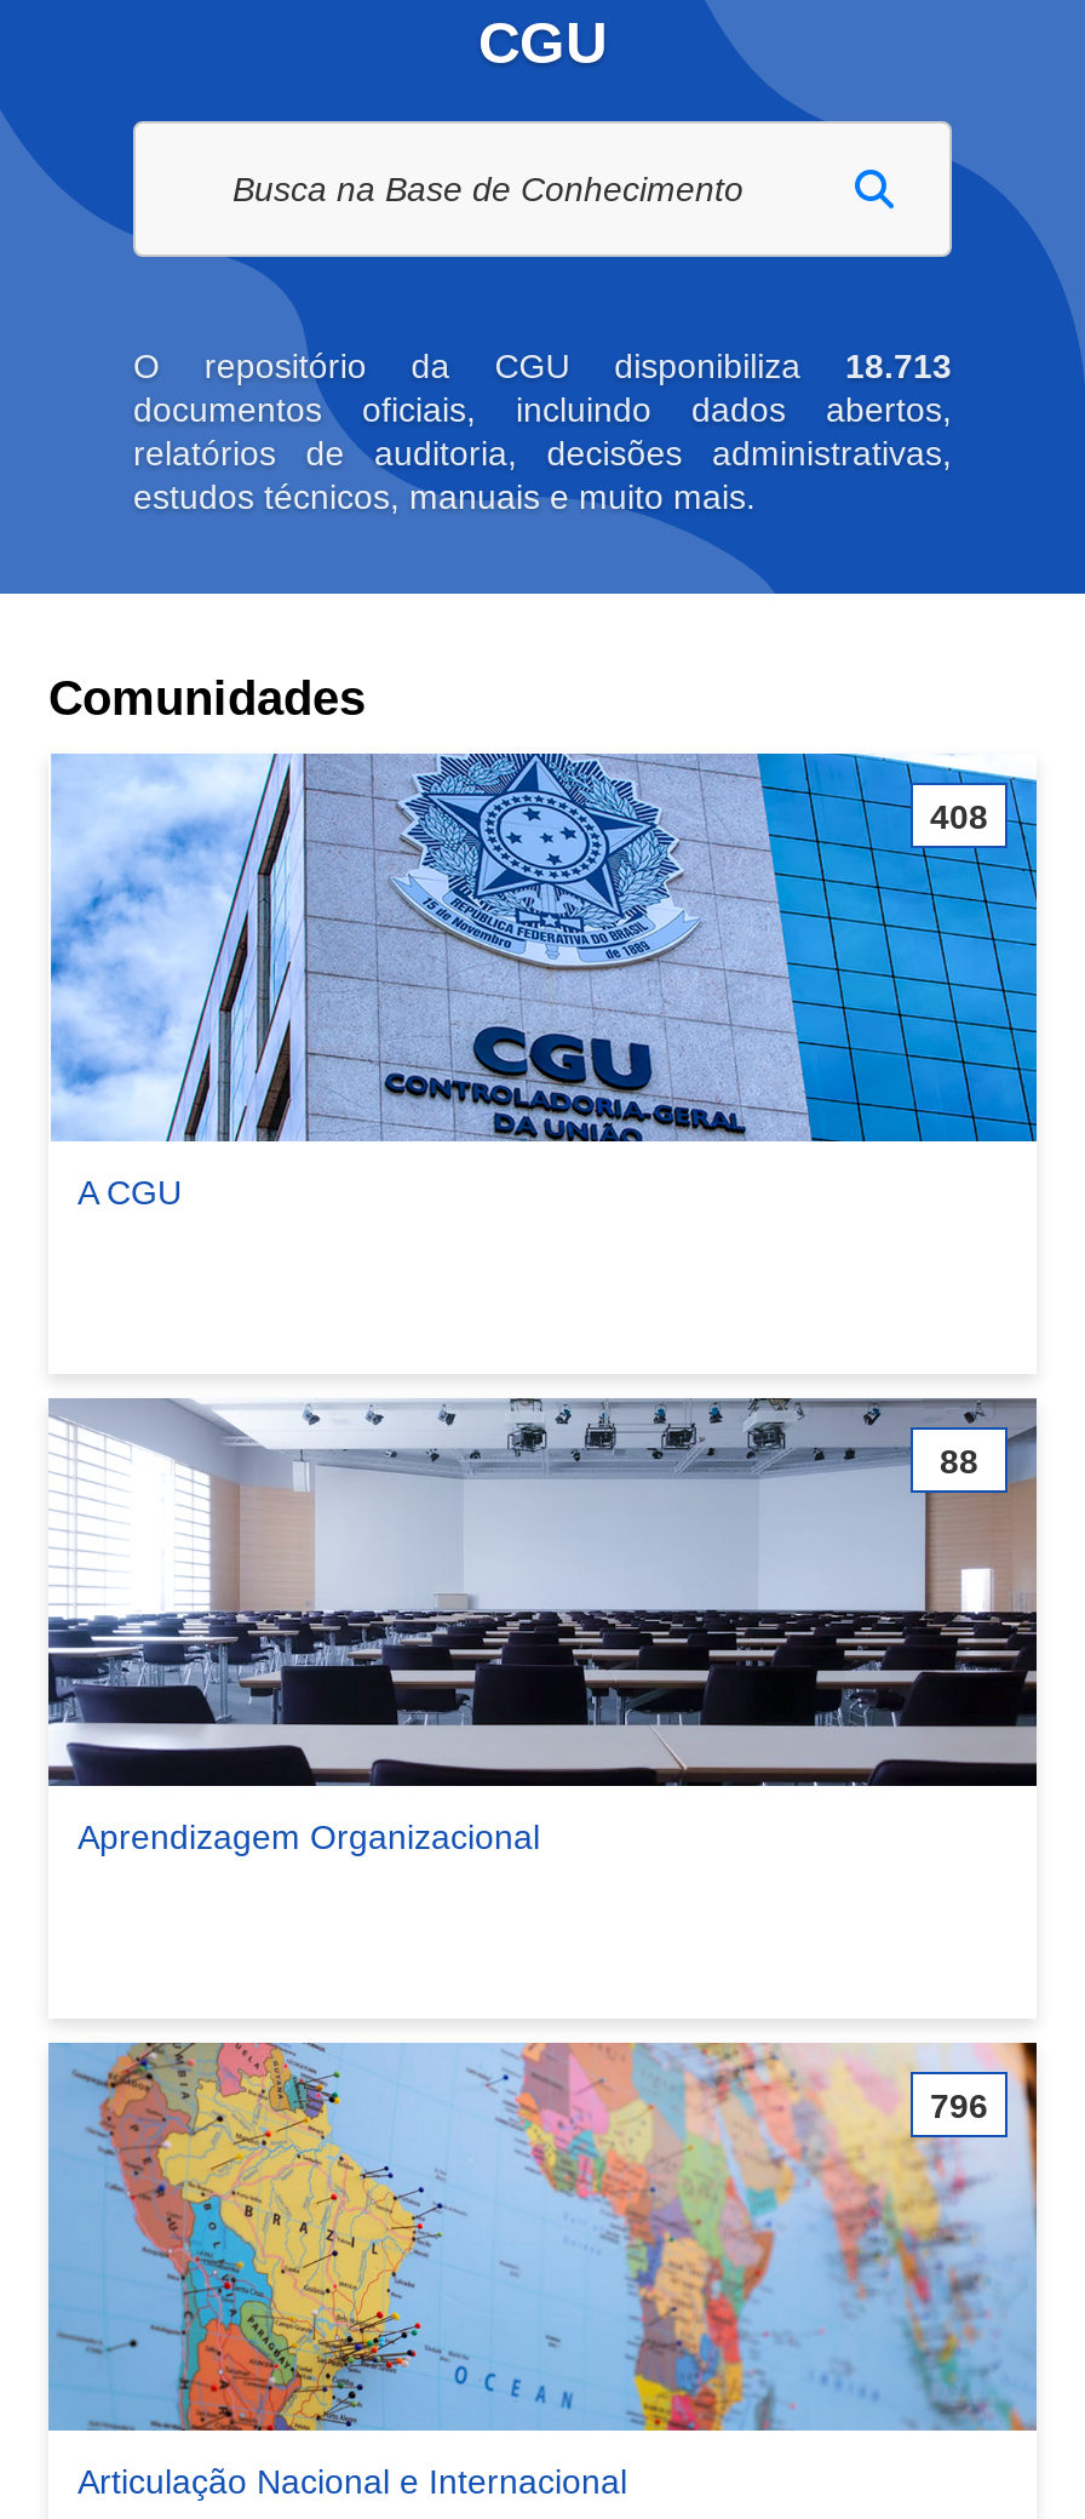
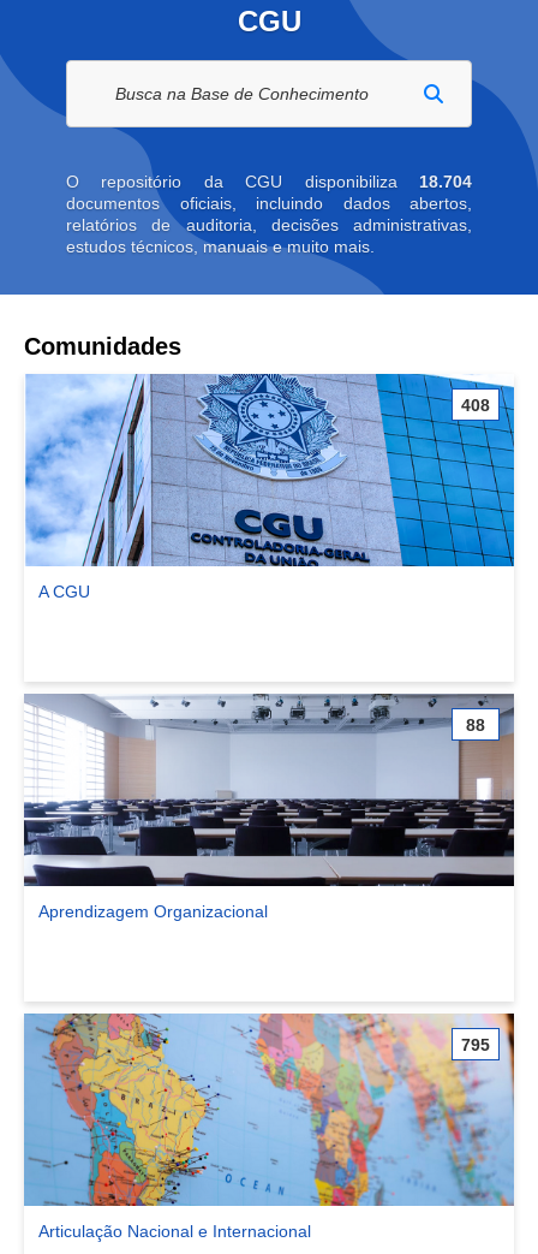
- O repositório da CGU disponibiliza 18.713
+ O repositório da CGU disponibiliza 18.704

- 796
+ 795
